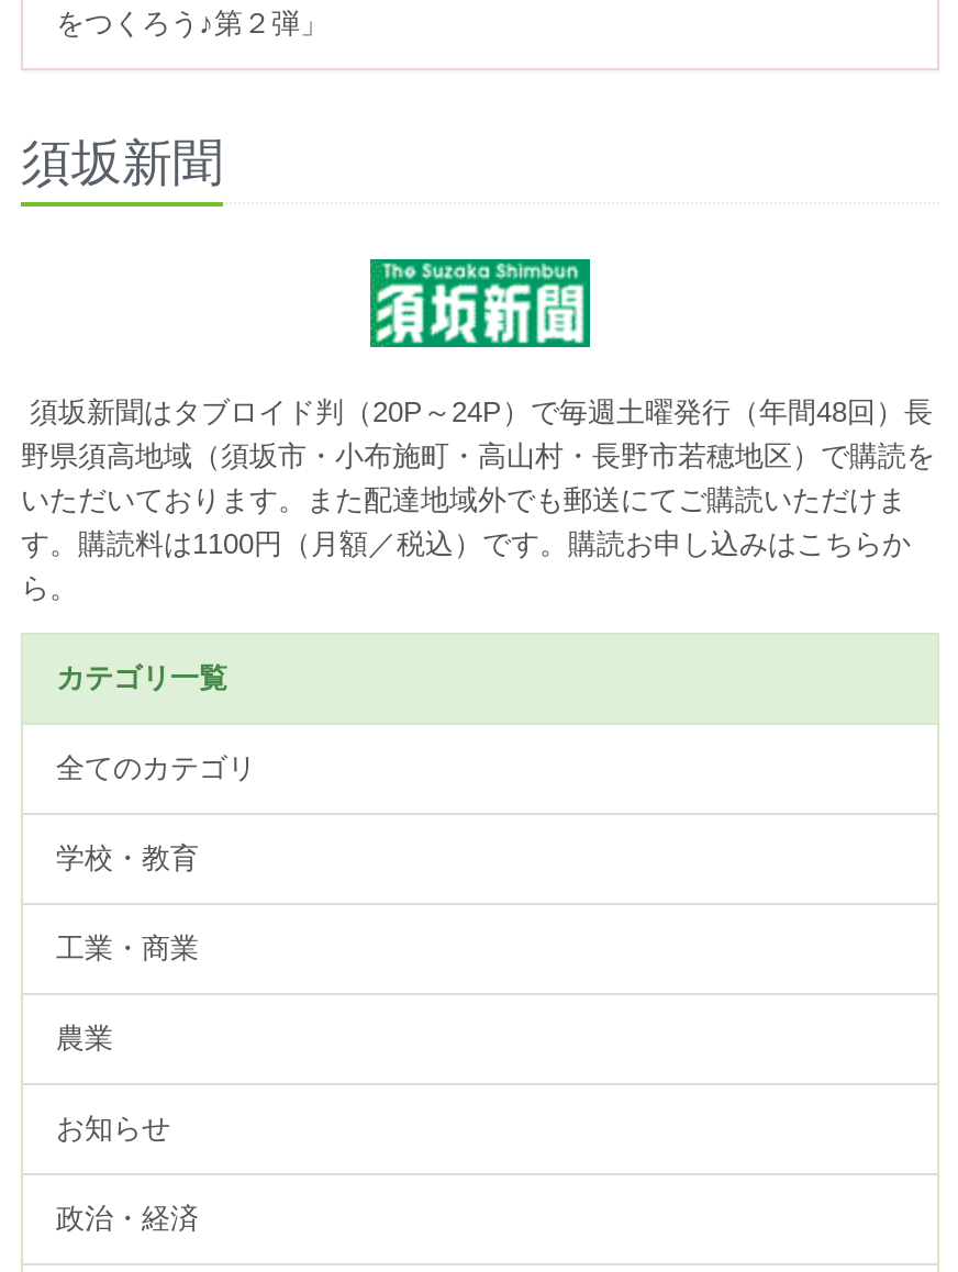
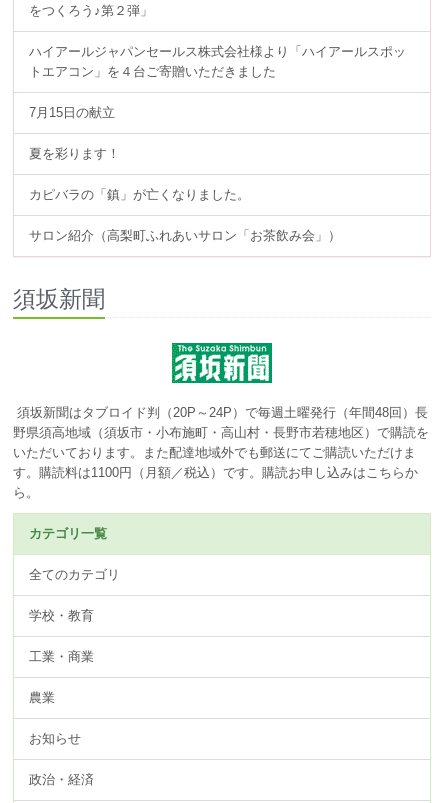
+ ハイアールジャパンセールス株式会社様より「ハイアールスポッ
+ トエアコン」を４台ご寄贈いただきました
+ 7月15日の献立
+ 夏を彩ります！
+ カピバラの「鎮」が亡くなりました。
+ サロン紹介（高梨町ふれあいサロン「お茶飲み会」）
